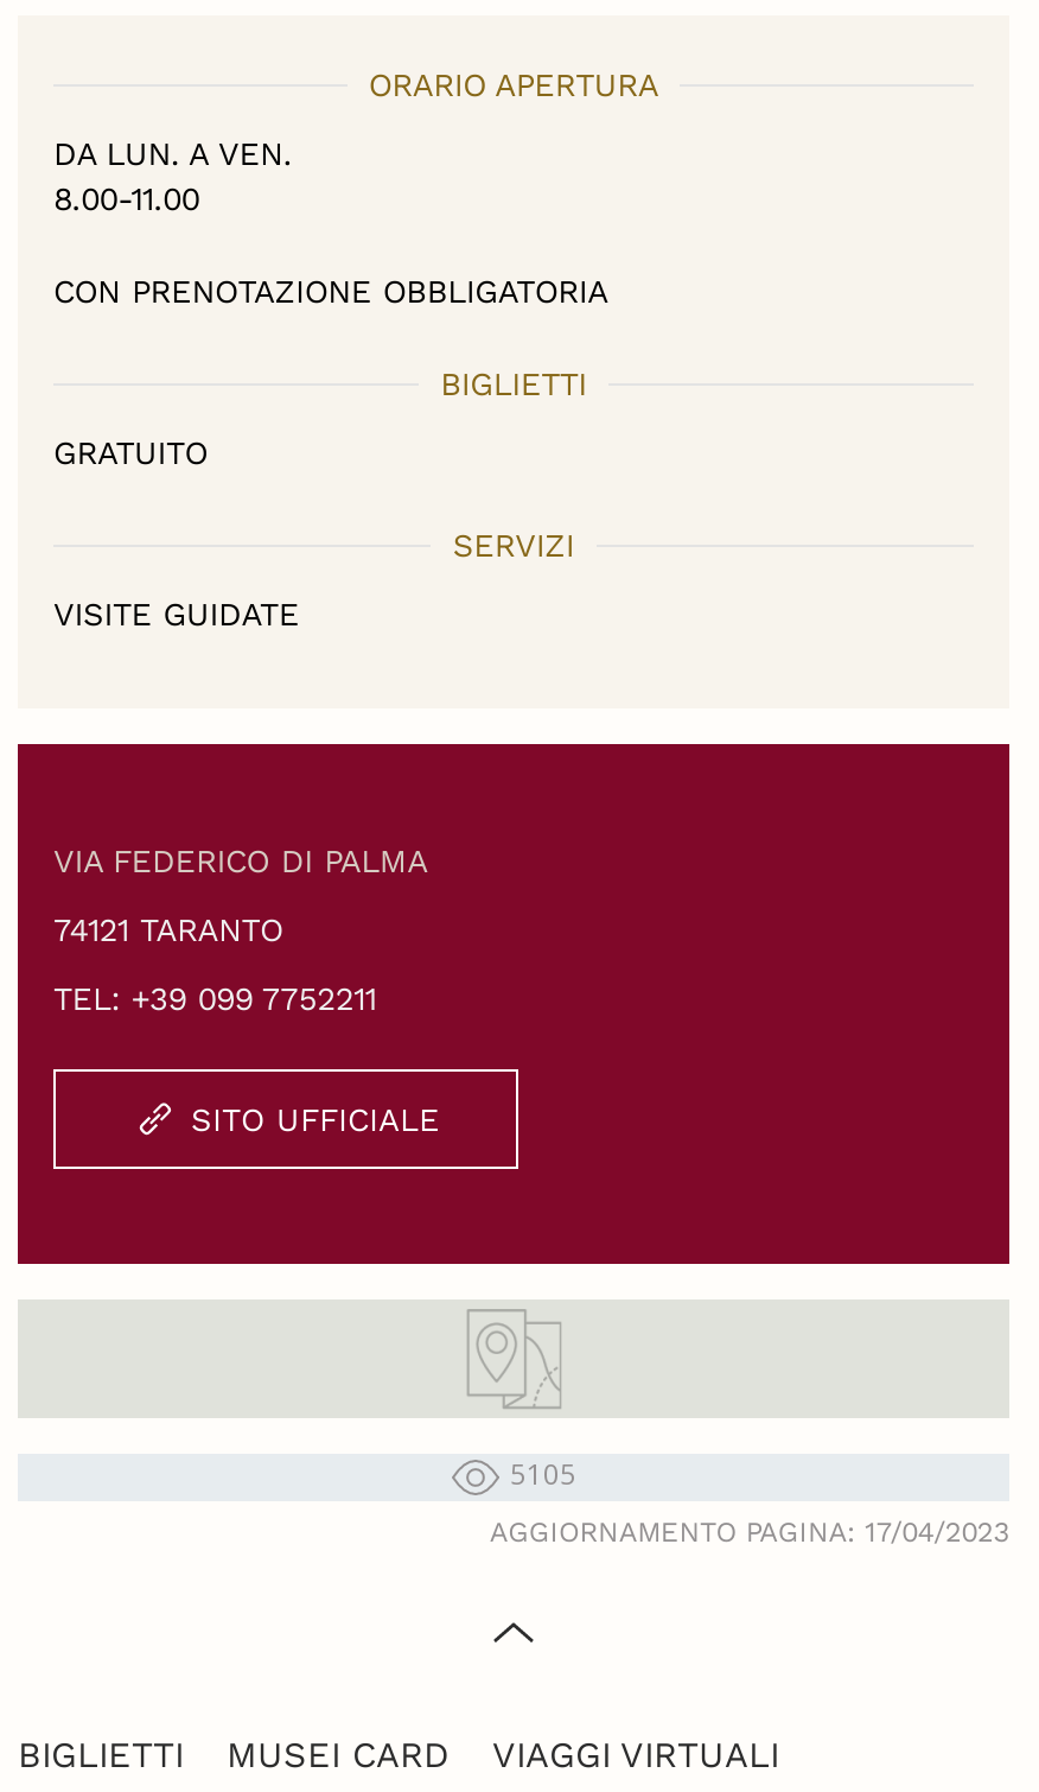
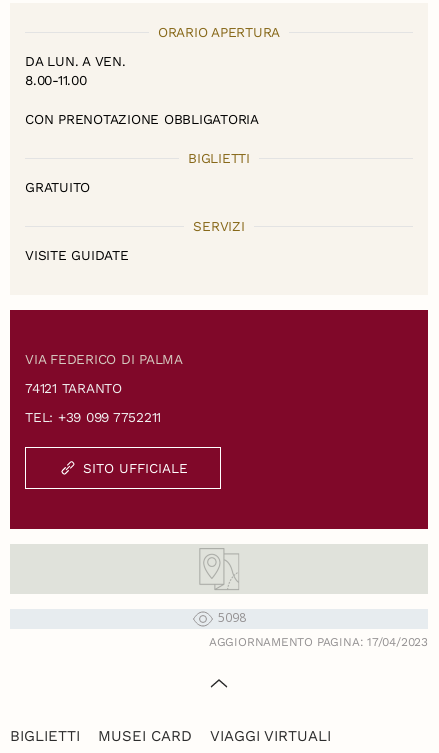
- 5105
+ 5098
